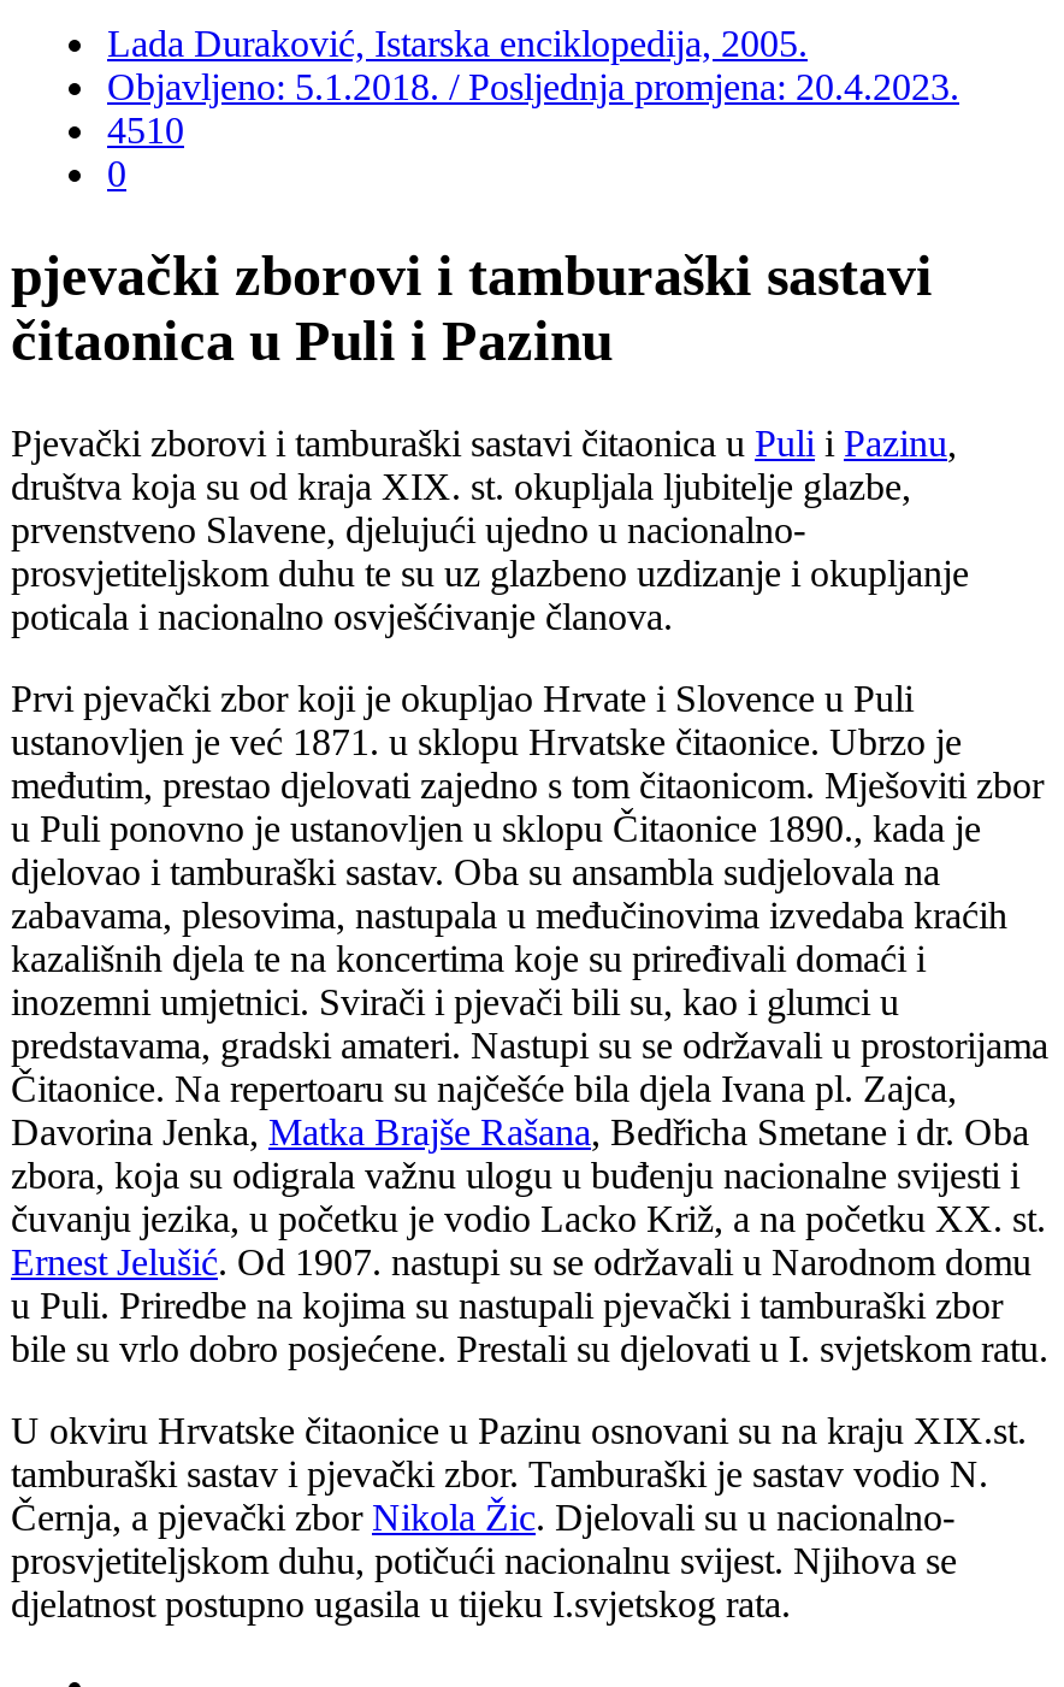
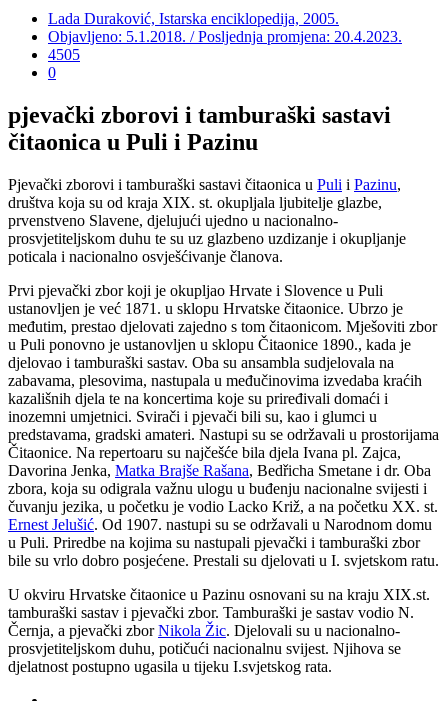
- 4510
+ 4505
